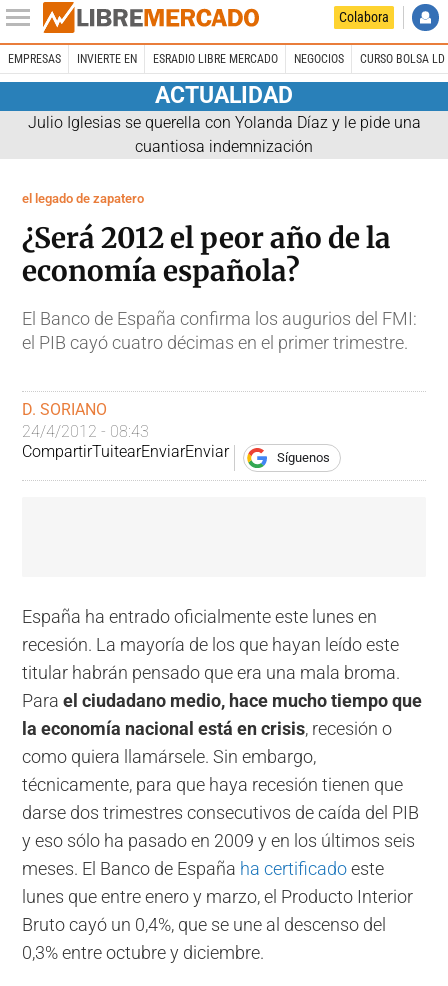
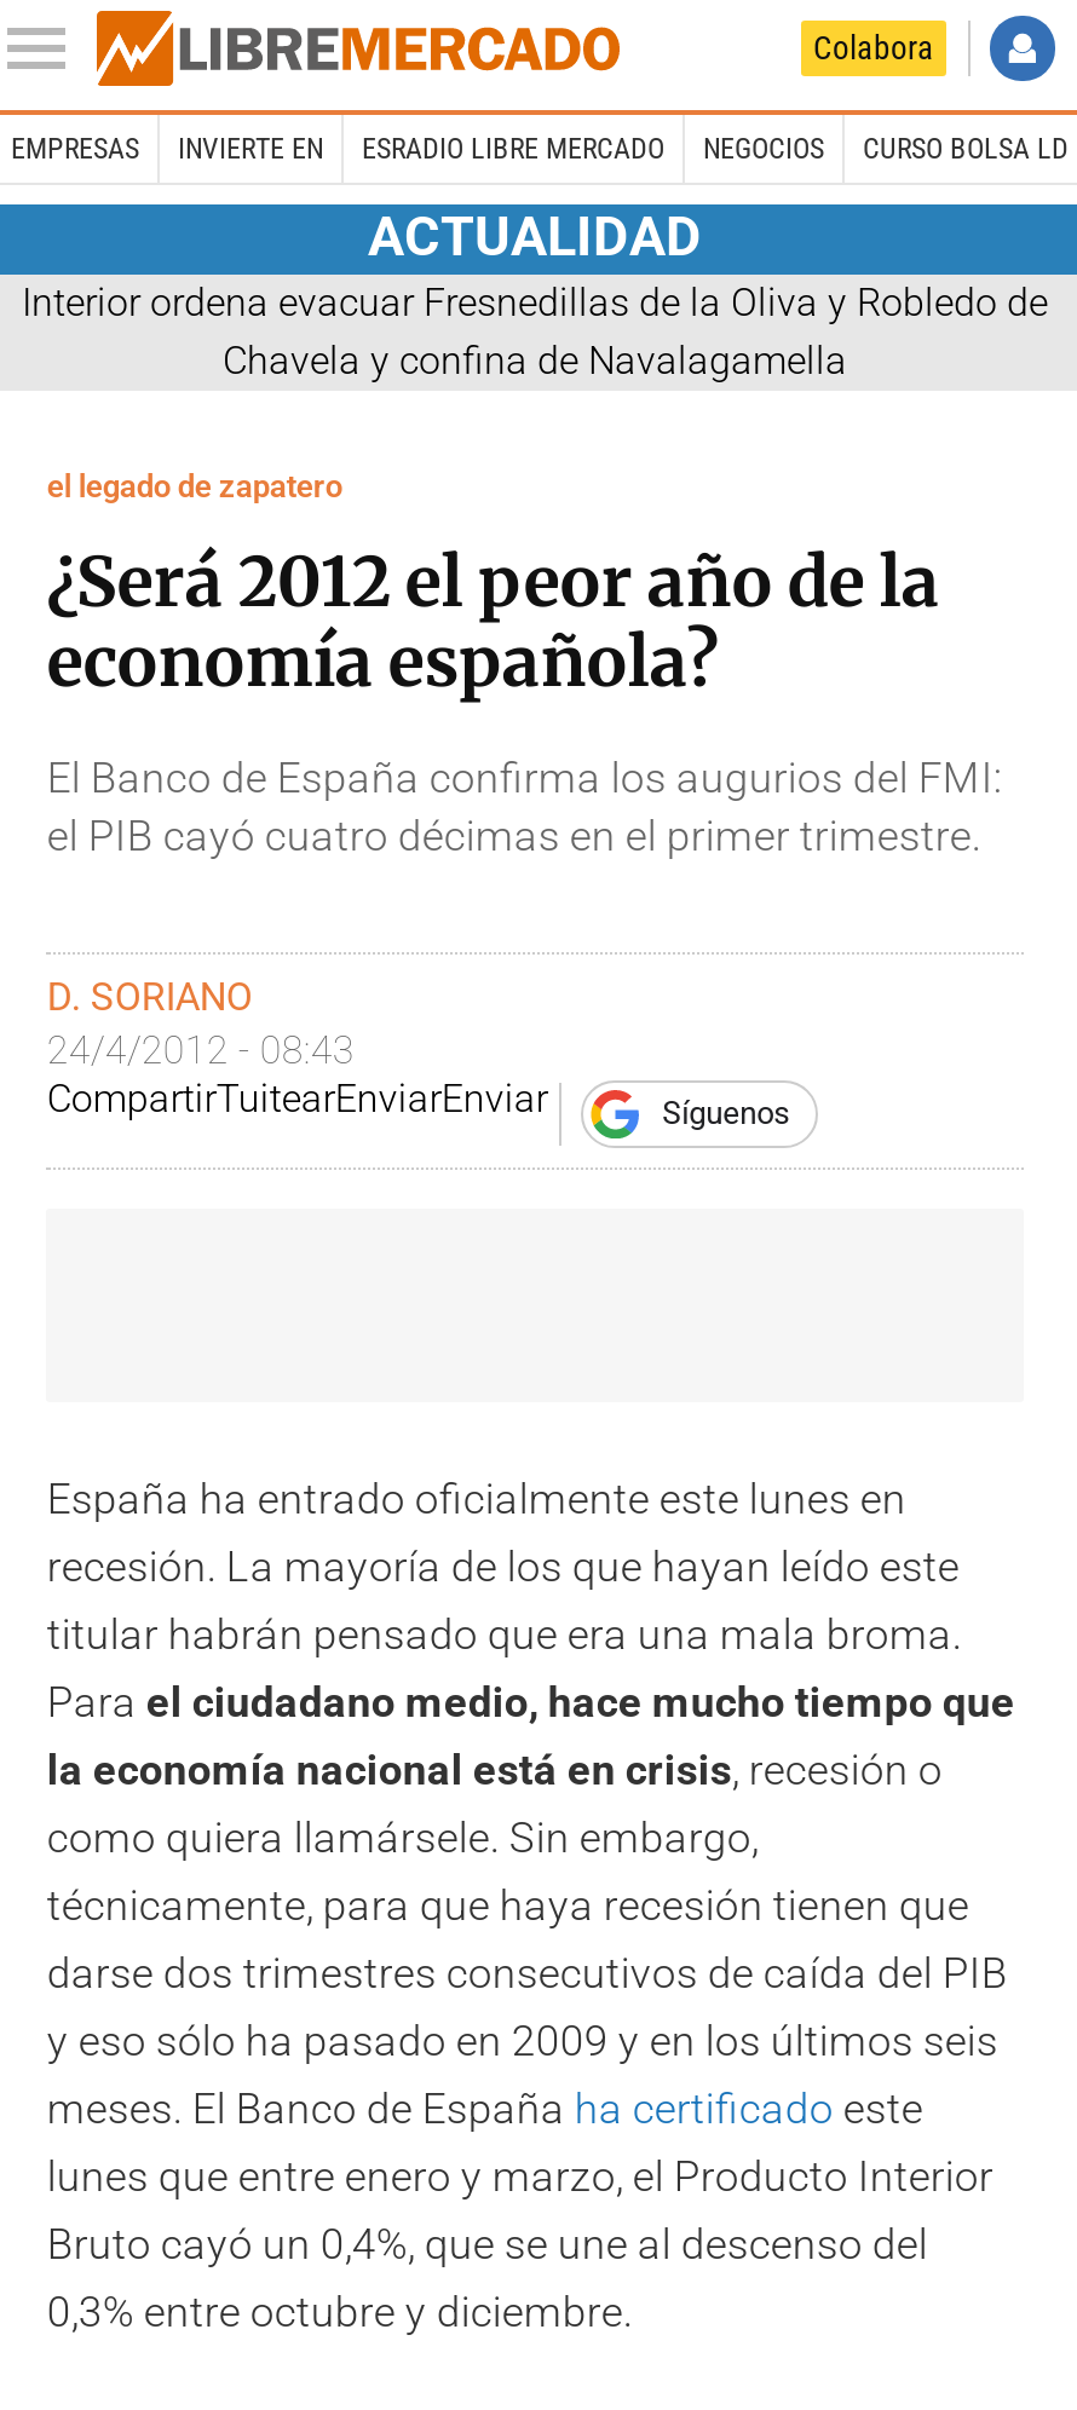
- Julio Iglesias se querella con Yolanda Díaz y le pide una
- cuantiosa indemnización
+ Interior ordena evacuar Fresnedillas de la Oliva y Robledo de
+ Chavela y confina de Navalagamella
